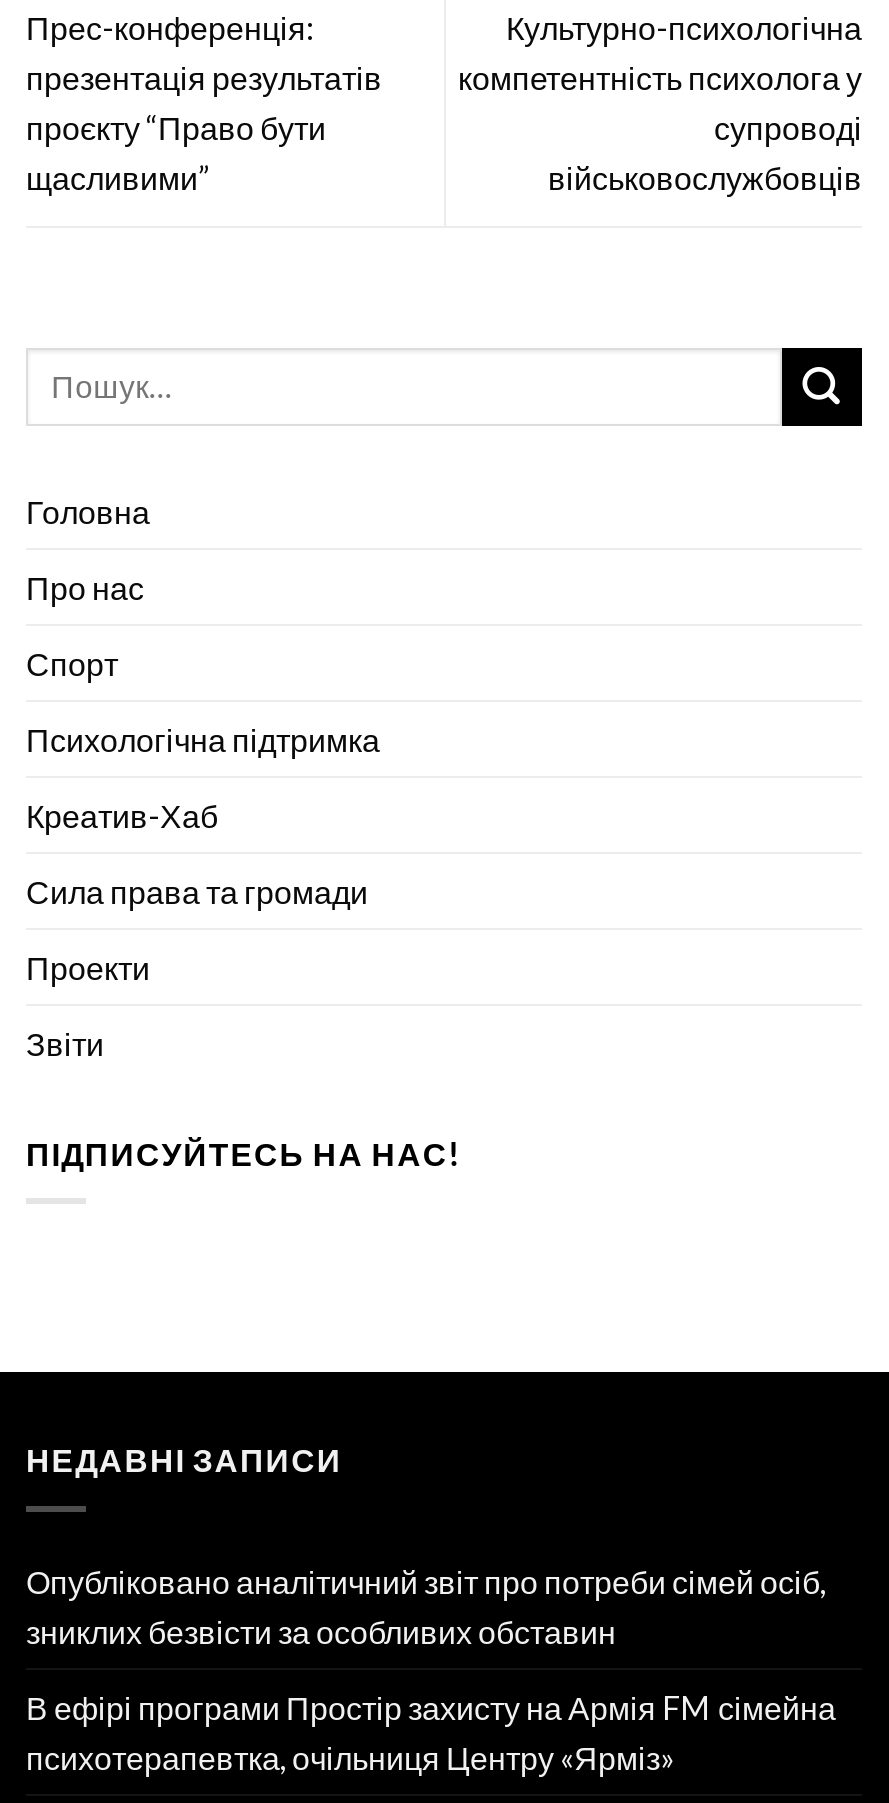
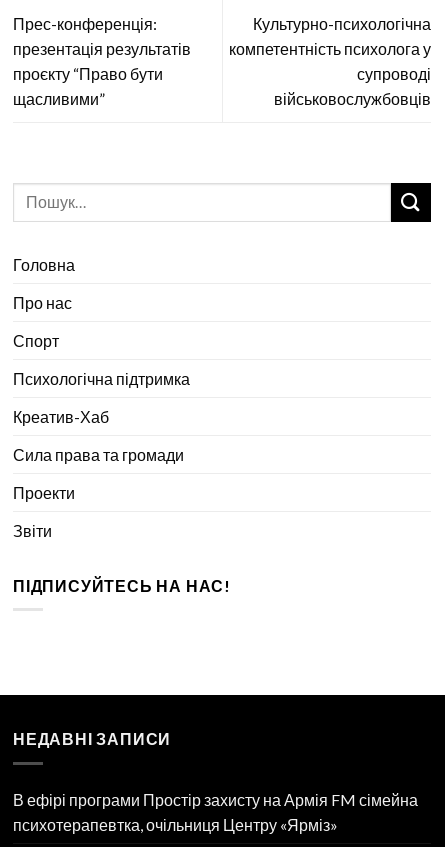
- Опубліковано аналітичний звіт про потреби сімей осіб,
- зниклих безвісти за особливих обставин
